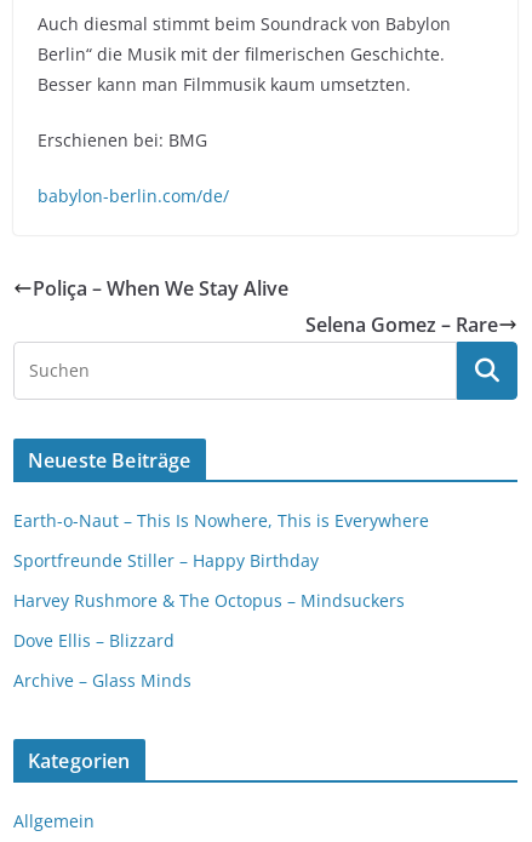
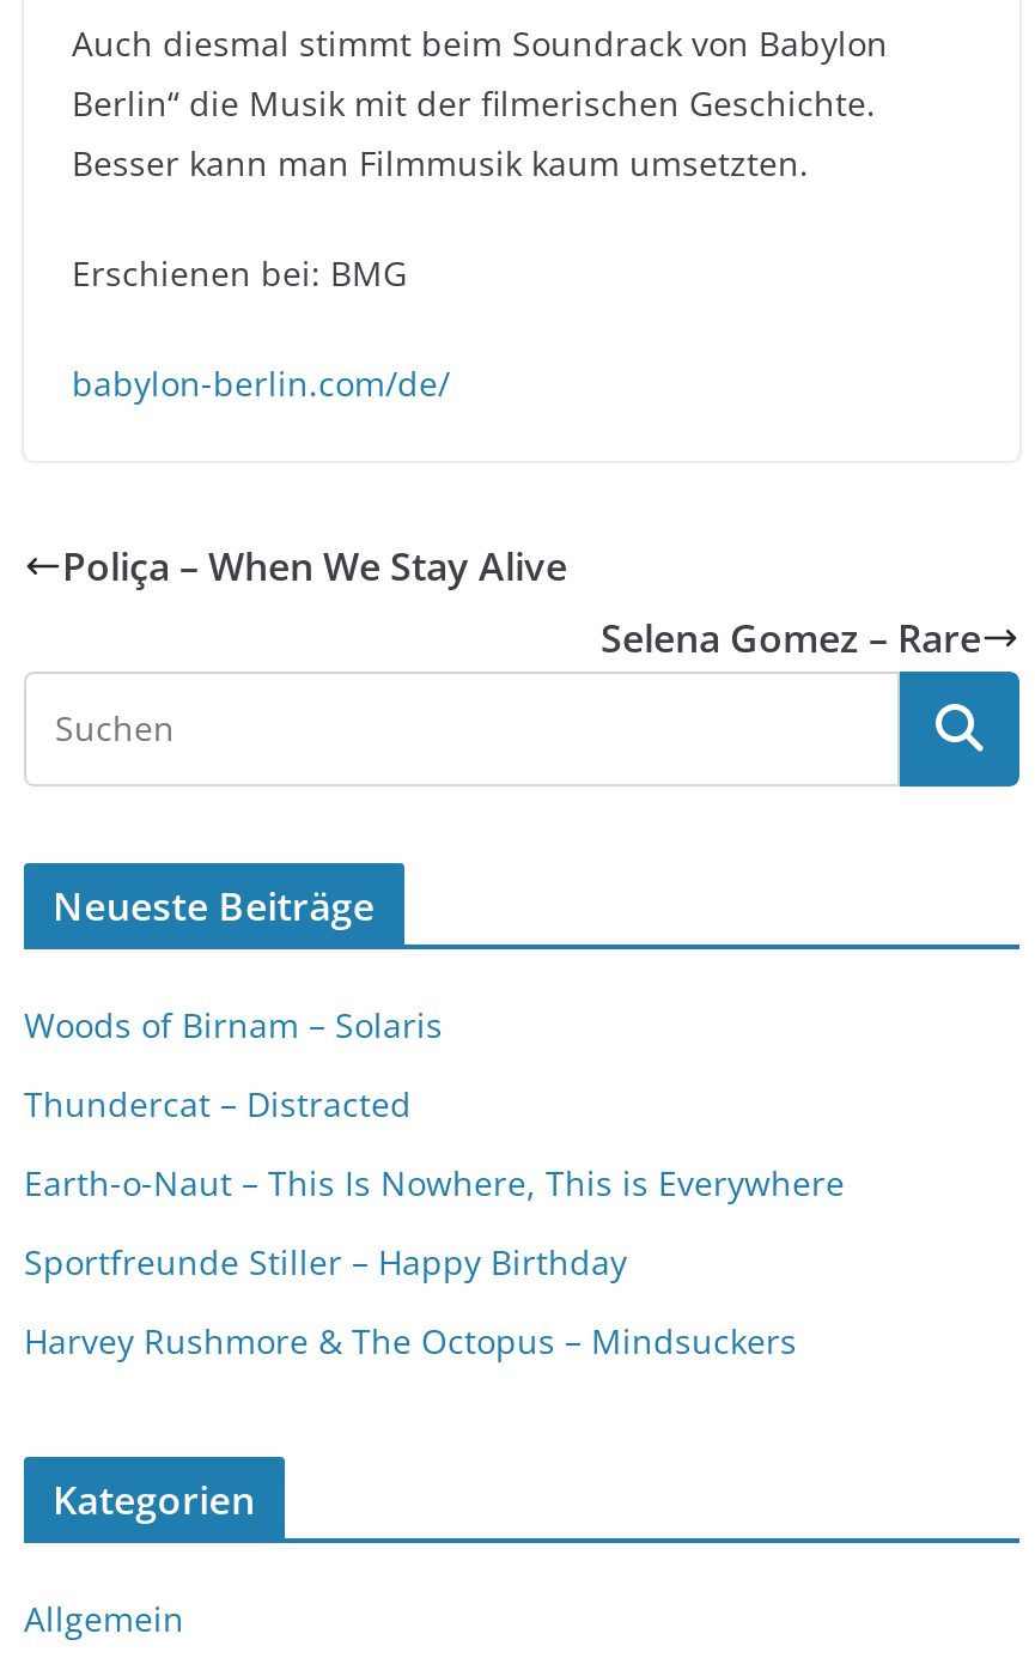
+ Woods of Birnam – Solaris
+ Thundercat – Distracted

moved down: Earth-o-Naut – This Is Nowhere, This is Everywhere | Sportfreunde Stiller – Happy Birthday | Harvey Rushmore & The Octopus – Mindsuckers

- Dove Ellis – Blizzard
- Archive – Glass Minds
